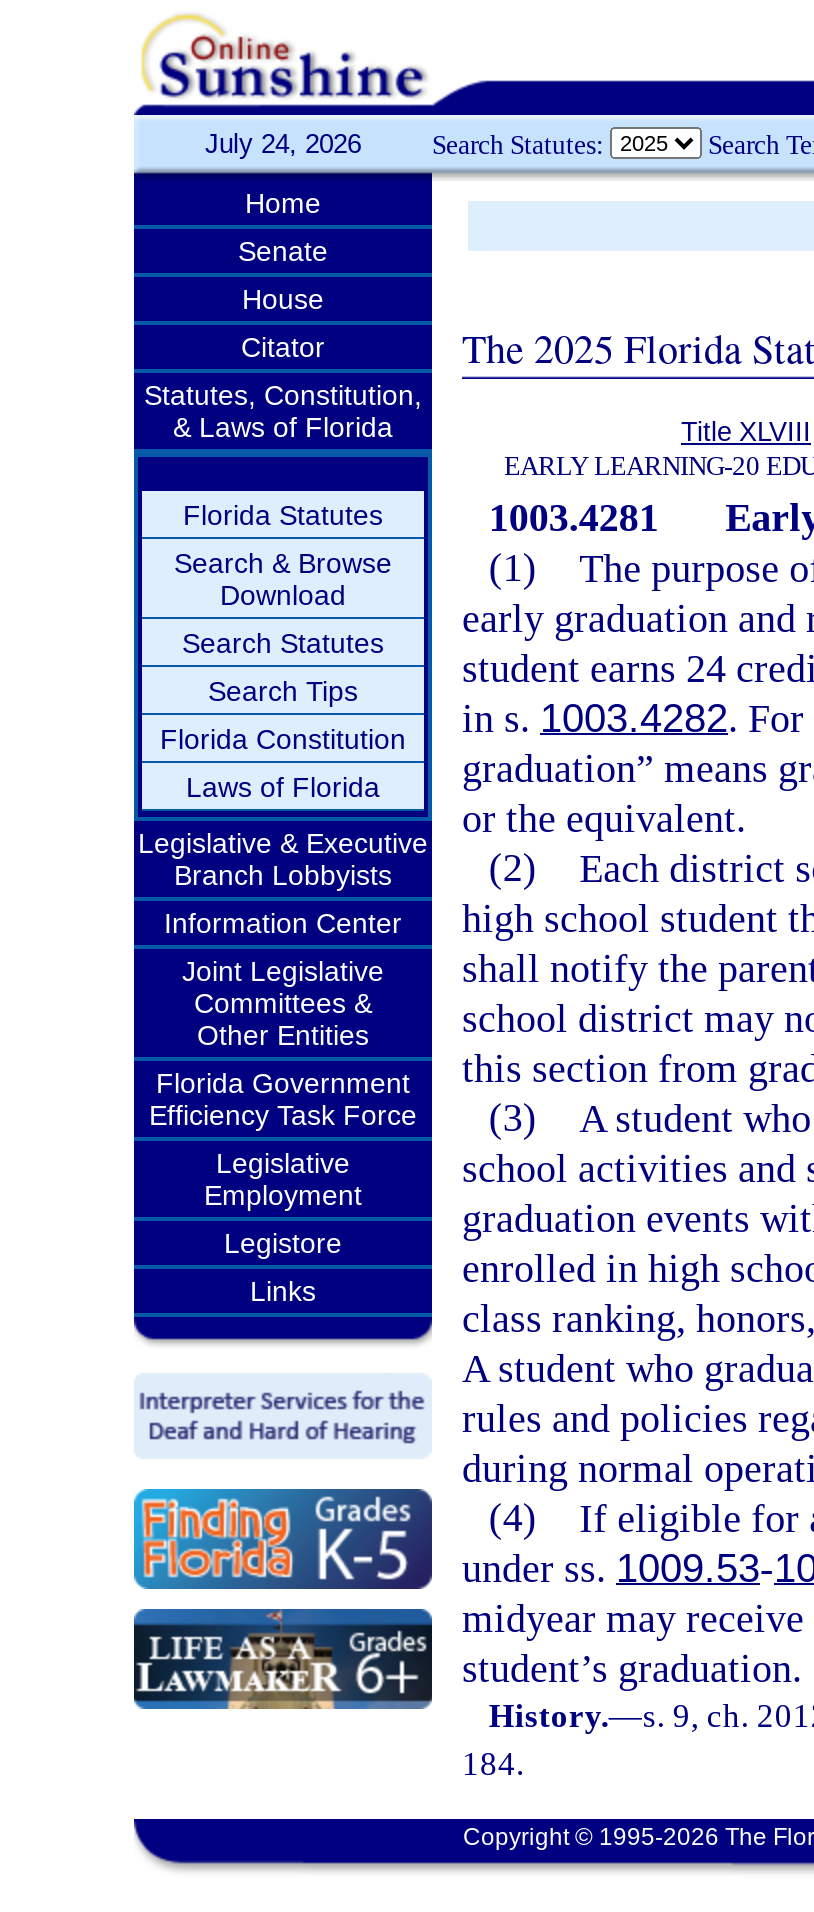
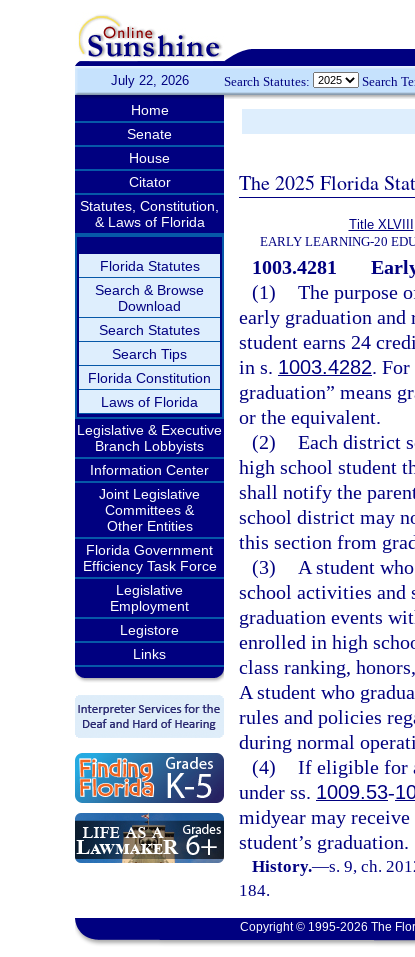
- July 24, 2026
+ July 22, 2026
